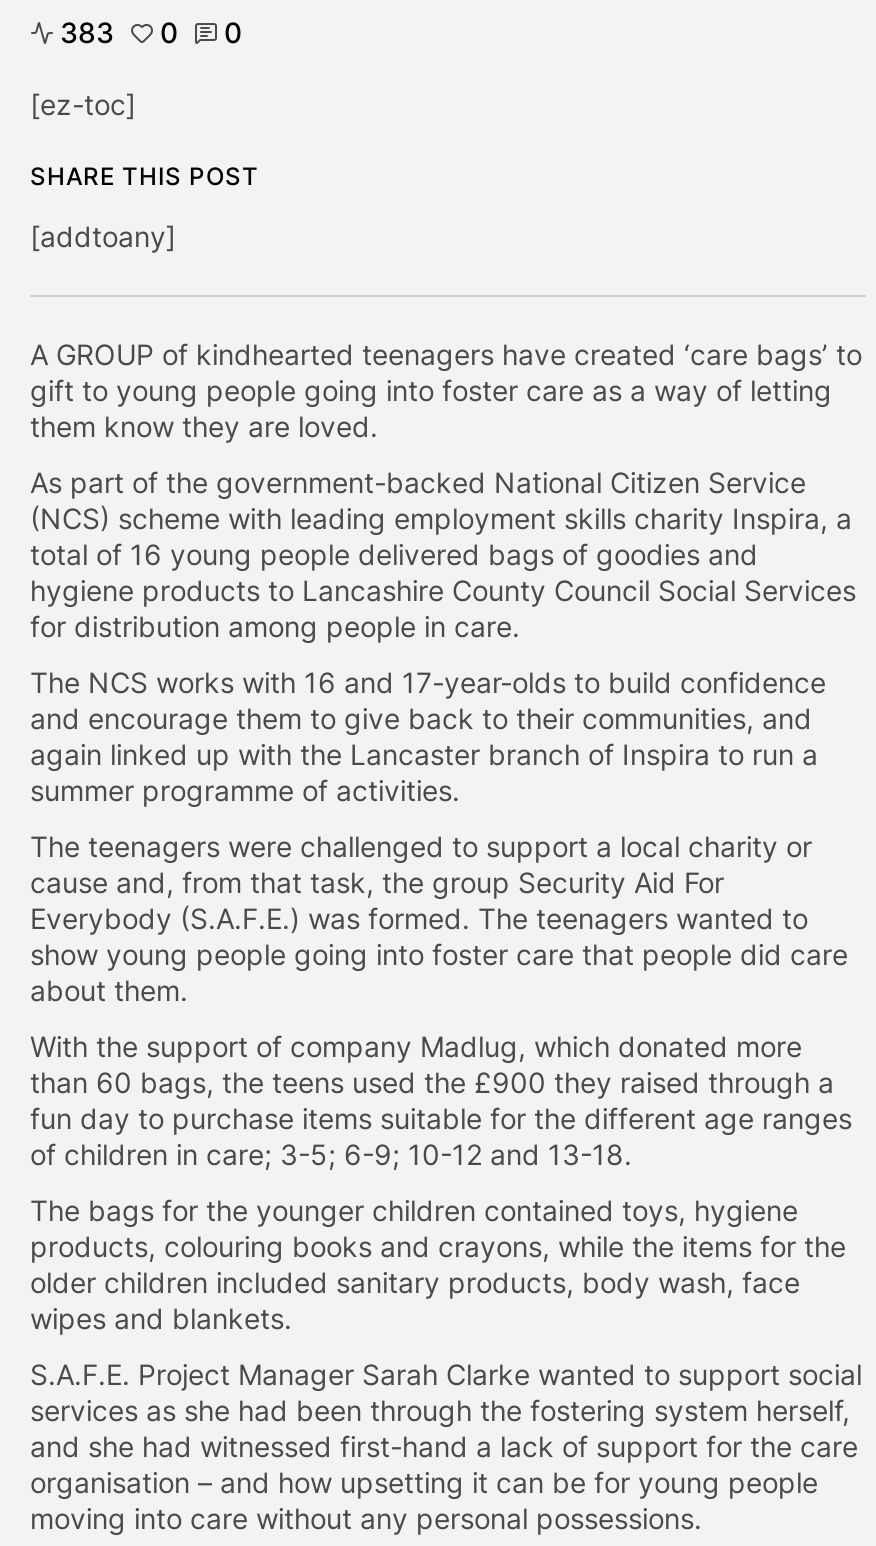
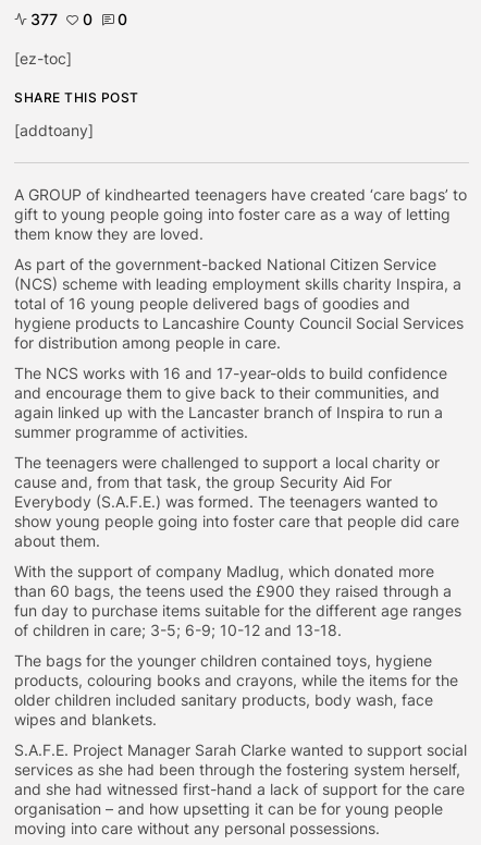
- 383 0 0
+ 377 0 0
